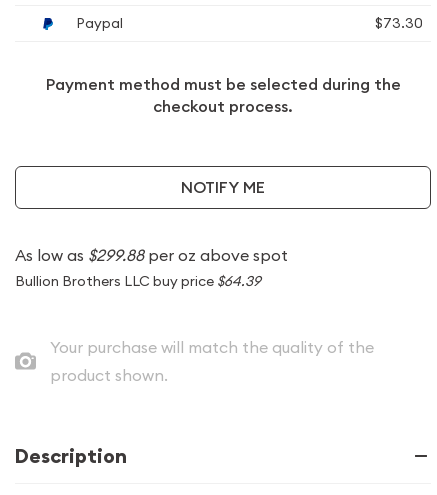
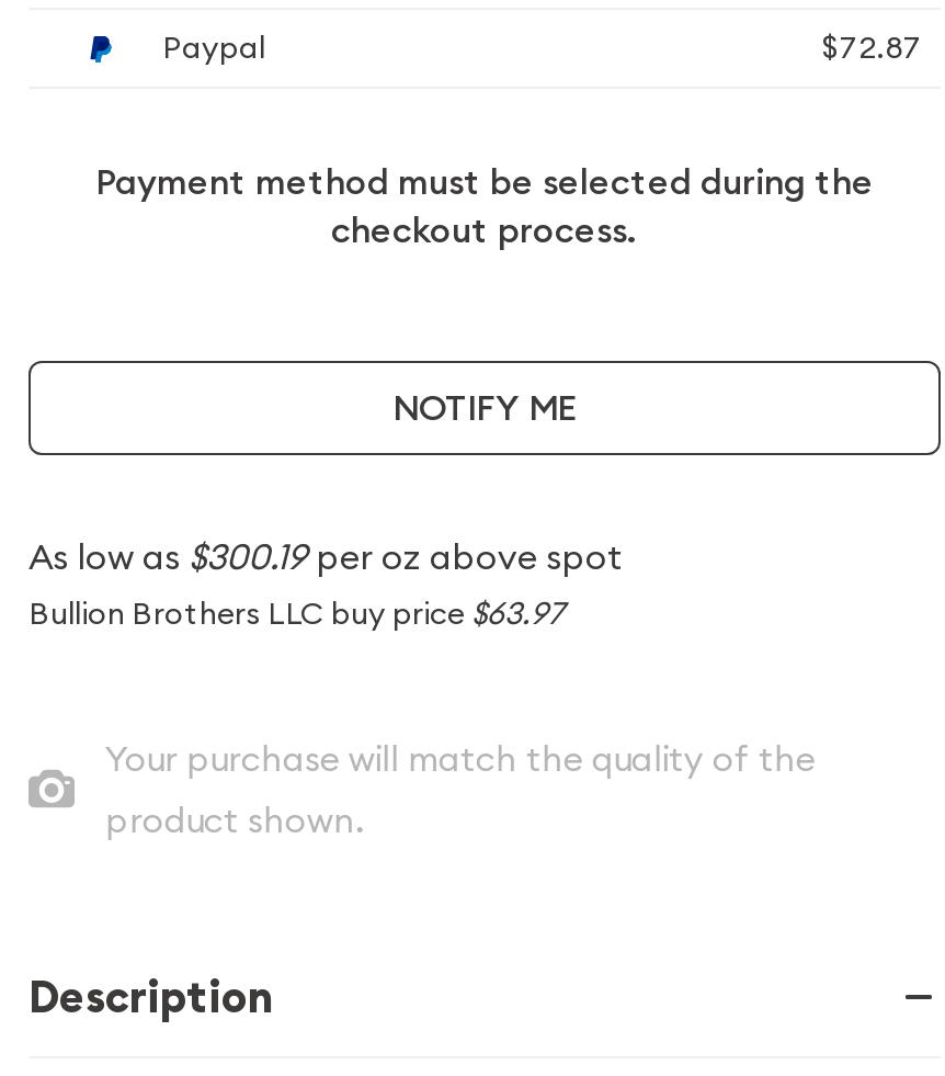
- $73.30
+ $72.87

- As low as $299.88 per oz above spot
+ As low as $300.19 per oz above spot

- Bullion Brothers LLC buy price $64.39
+ Bullion Brothers LLC buy price $63.97
